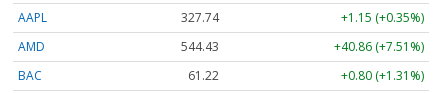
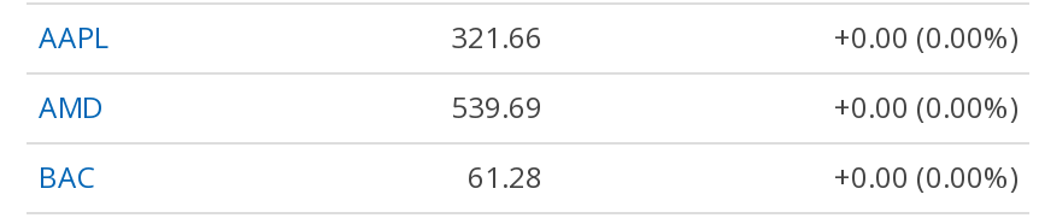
- 327.74
+ 321.66

- +1.15 (+0.35%)
+ +0.00 (0.00%)

- 544.43
+ 539.69

- +40.86 (+7.51%)
+ +0.00 (0.00%)

- 61.22
+ 61.28

- +0.80 (+1.31%)
+ +0.00 (0.00%)
